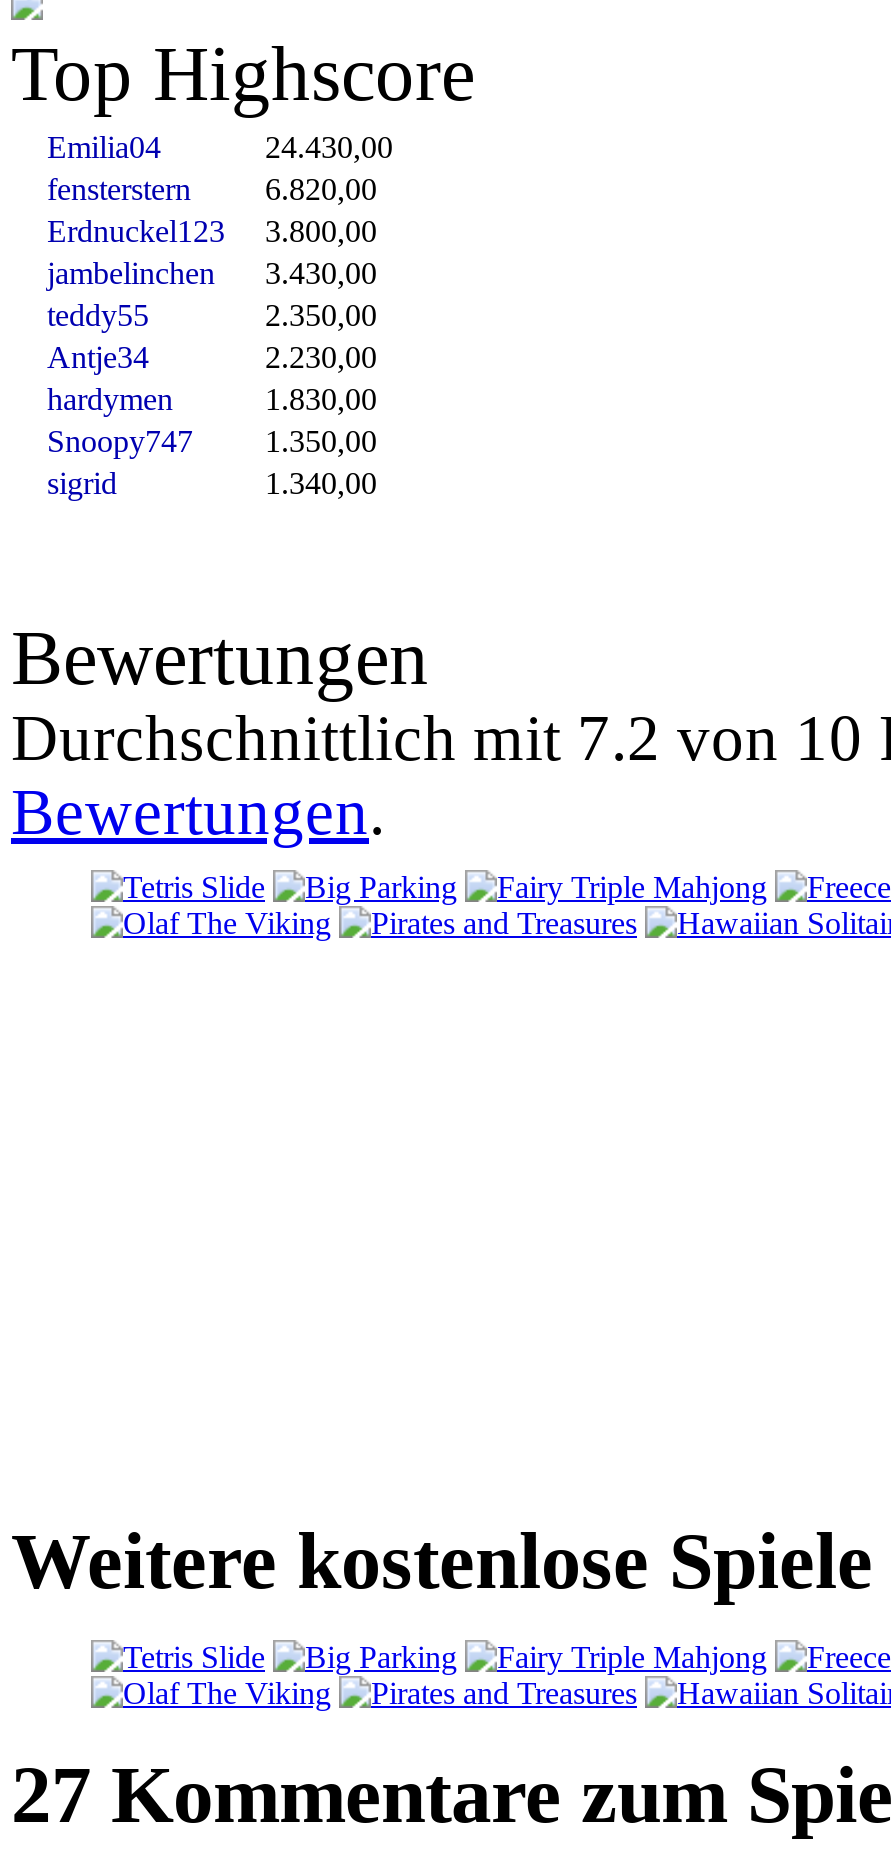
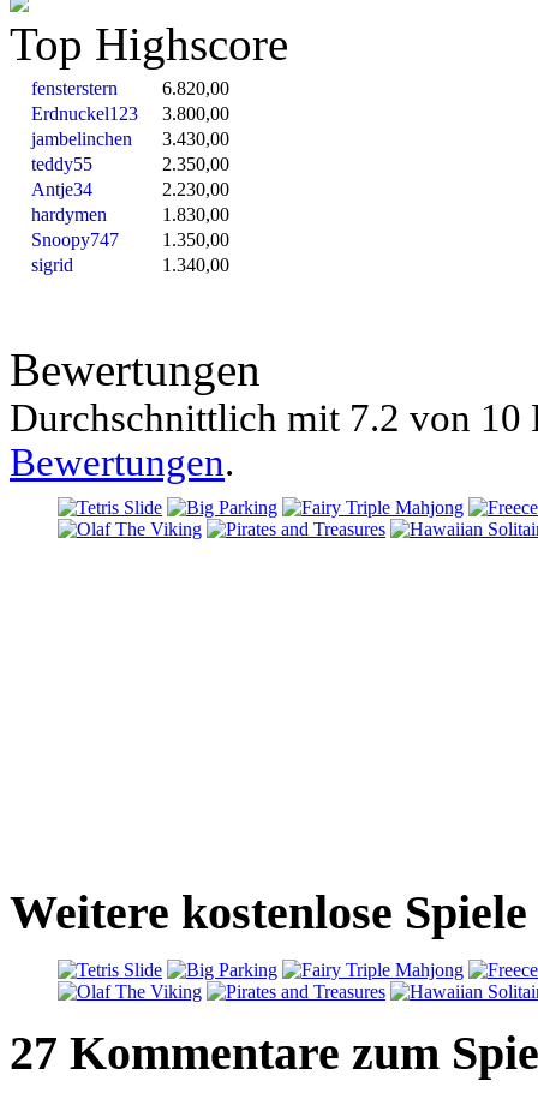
- Emilia04
- 24.430,00
